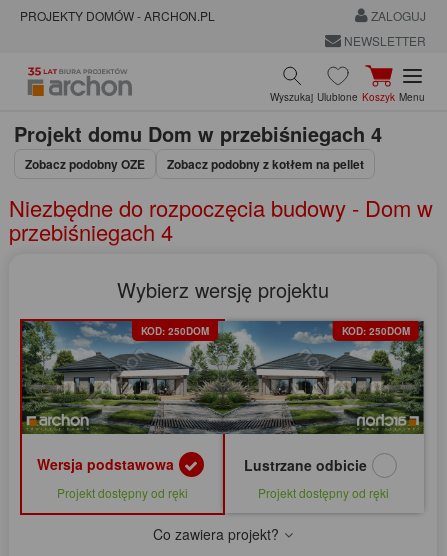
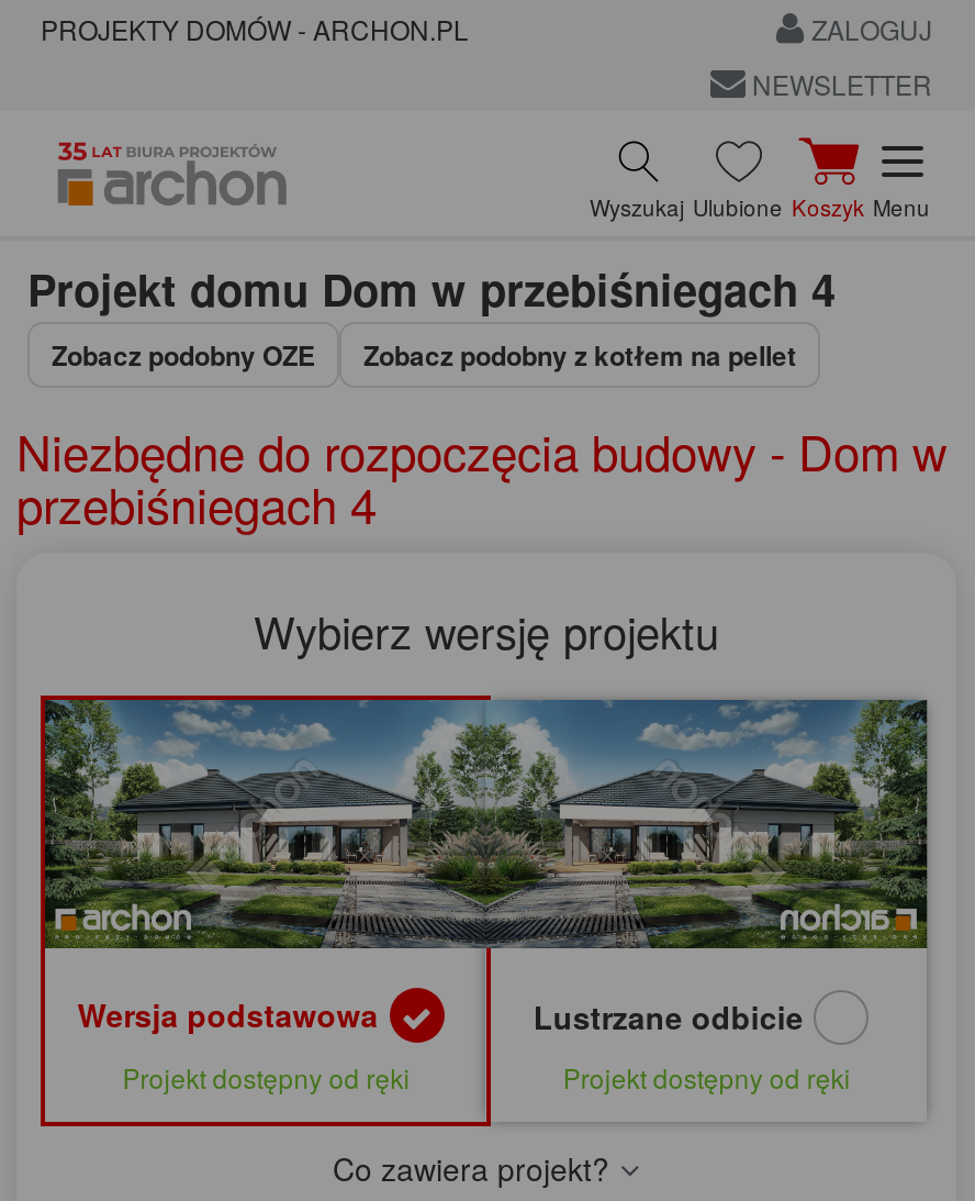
- KOD: 250DOM

- KOD: 250DOM
